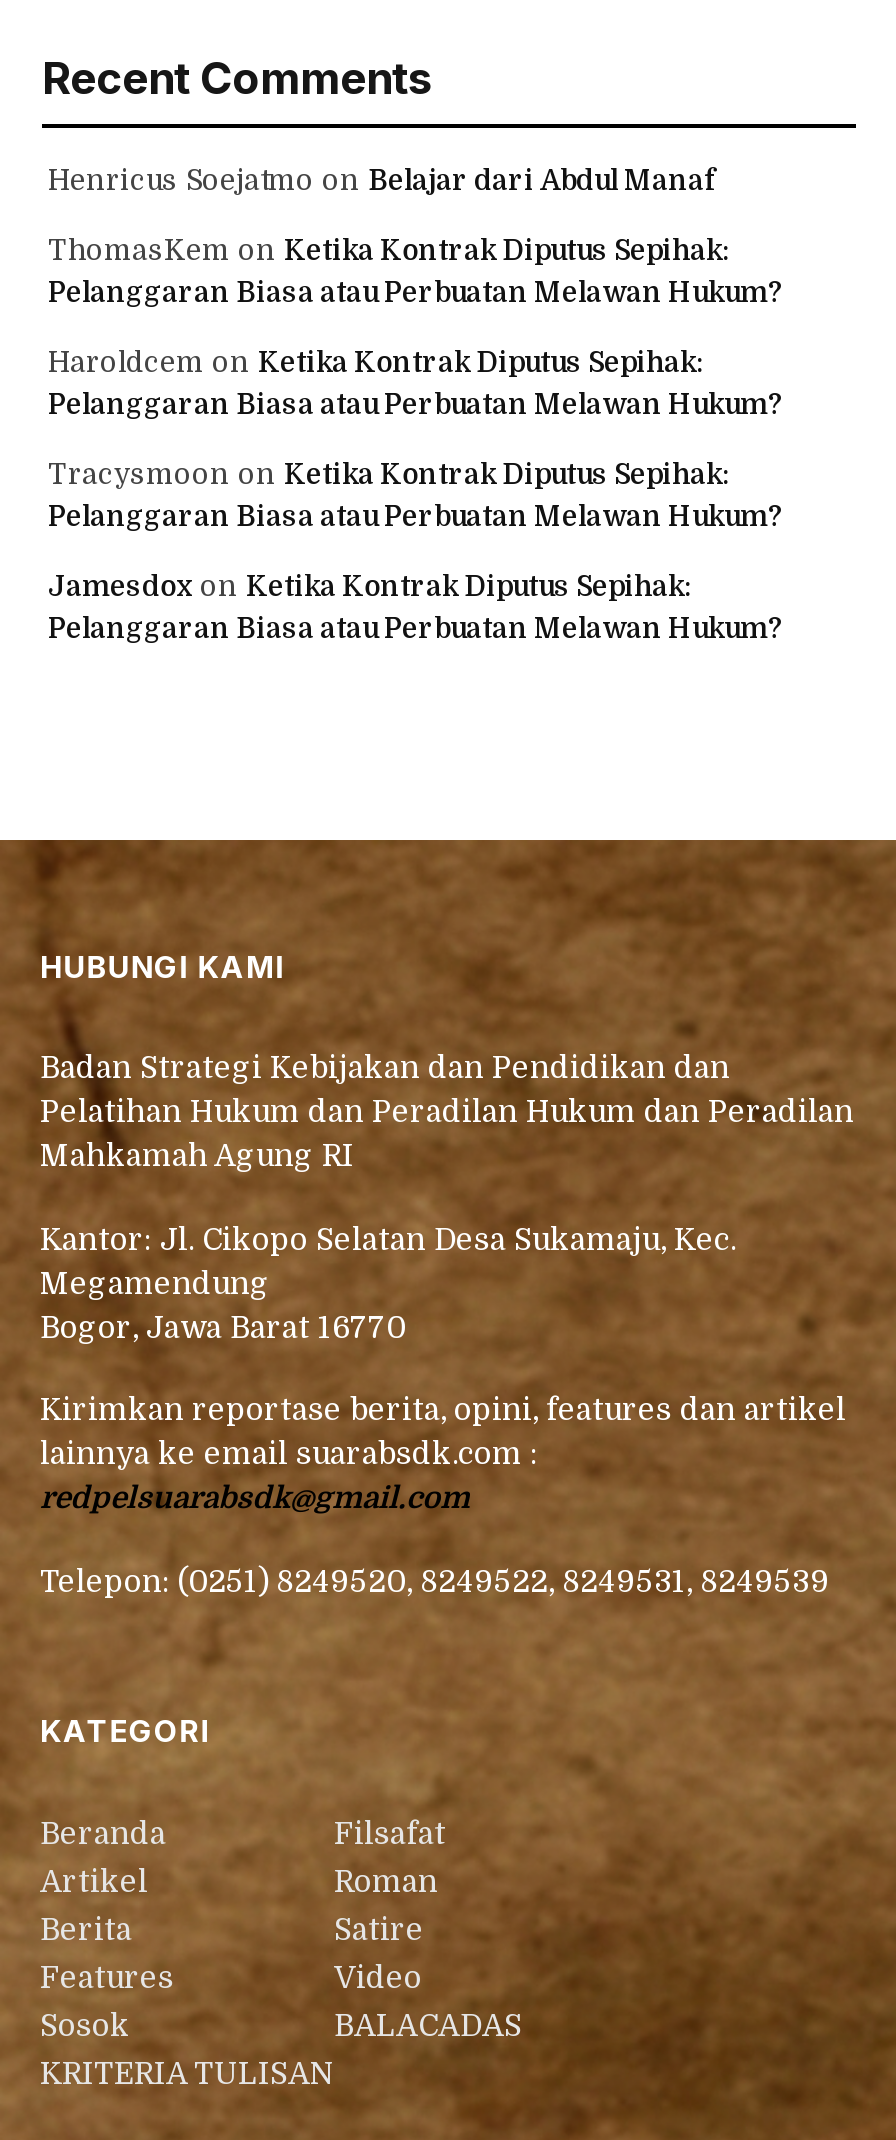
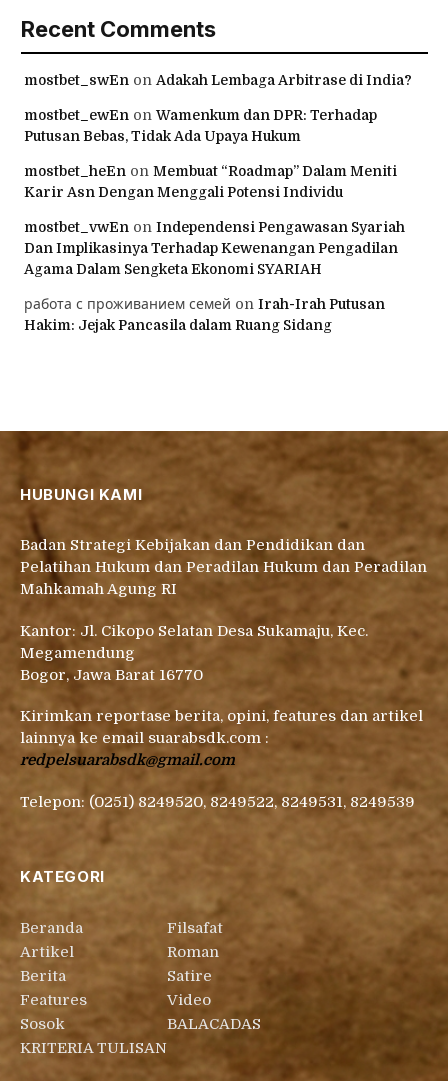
- Henricus Soejatmo on Belajar dari Abdul Manaf
+ mostbet_swEn on Adakah Lembaga Arbitrase di India?

- ThomasKem on Ketika Kontrak Diputus Sepihak:
- Pelanggaran Biasa atau Perbuatan Melawan Hukum?
+ mostbet_ewEn on Wamenkum dan DPR: Terhadap
+ Putusan Bebas, Tidak Ada Upaya Hukum

- Haroldcem on Ketika Kontrak Diputus Sepihak:
- Pelanggaran Biasa atau Perbuatan Melawan Hukum?
+ mostbet_heEn on Membuat “Roadmap” Dalam Meniti
+ Karir Asn Dengan Menggali Potensi Individu

- Tracysmoon on Ketika Kontrak Diputus Sepihak:
- Pelanggaran Biasa atau Perbuatan Melawan Hukum?
+ mostbet_vwEn on Independensi Pengawasan Syariah
+ Dan Implikasinya Terhadap Kewenangan Pengadilan
+ Agama Dalam Sengketa Ekonomi SYARIAH

- Jamesdox on Ketika Kontrak Diputus Sepihak:
- Pelanggaran Biasa atau Perbuatan Melawan Hukum?
+ работа с проживанием семей on Irah-Irah Putusan
+ Hakim: Jejak Pancasila dalam Ruang Sidang
